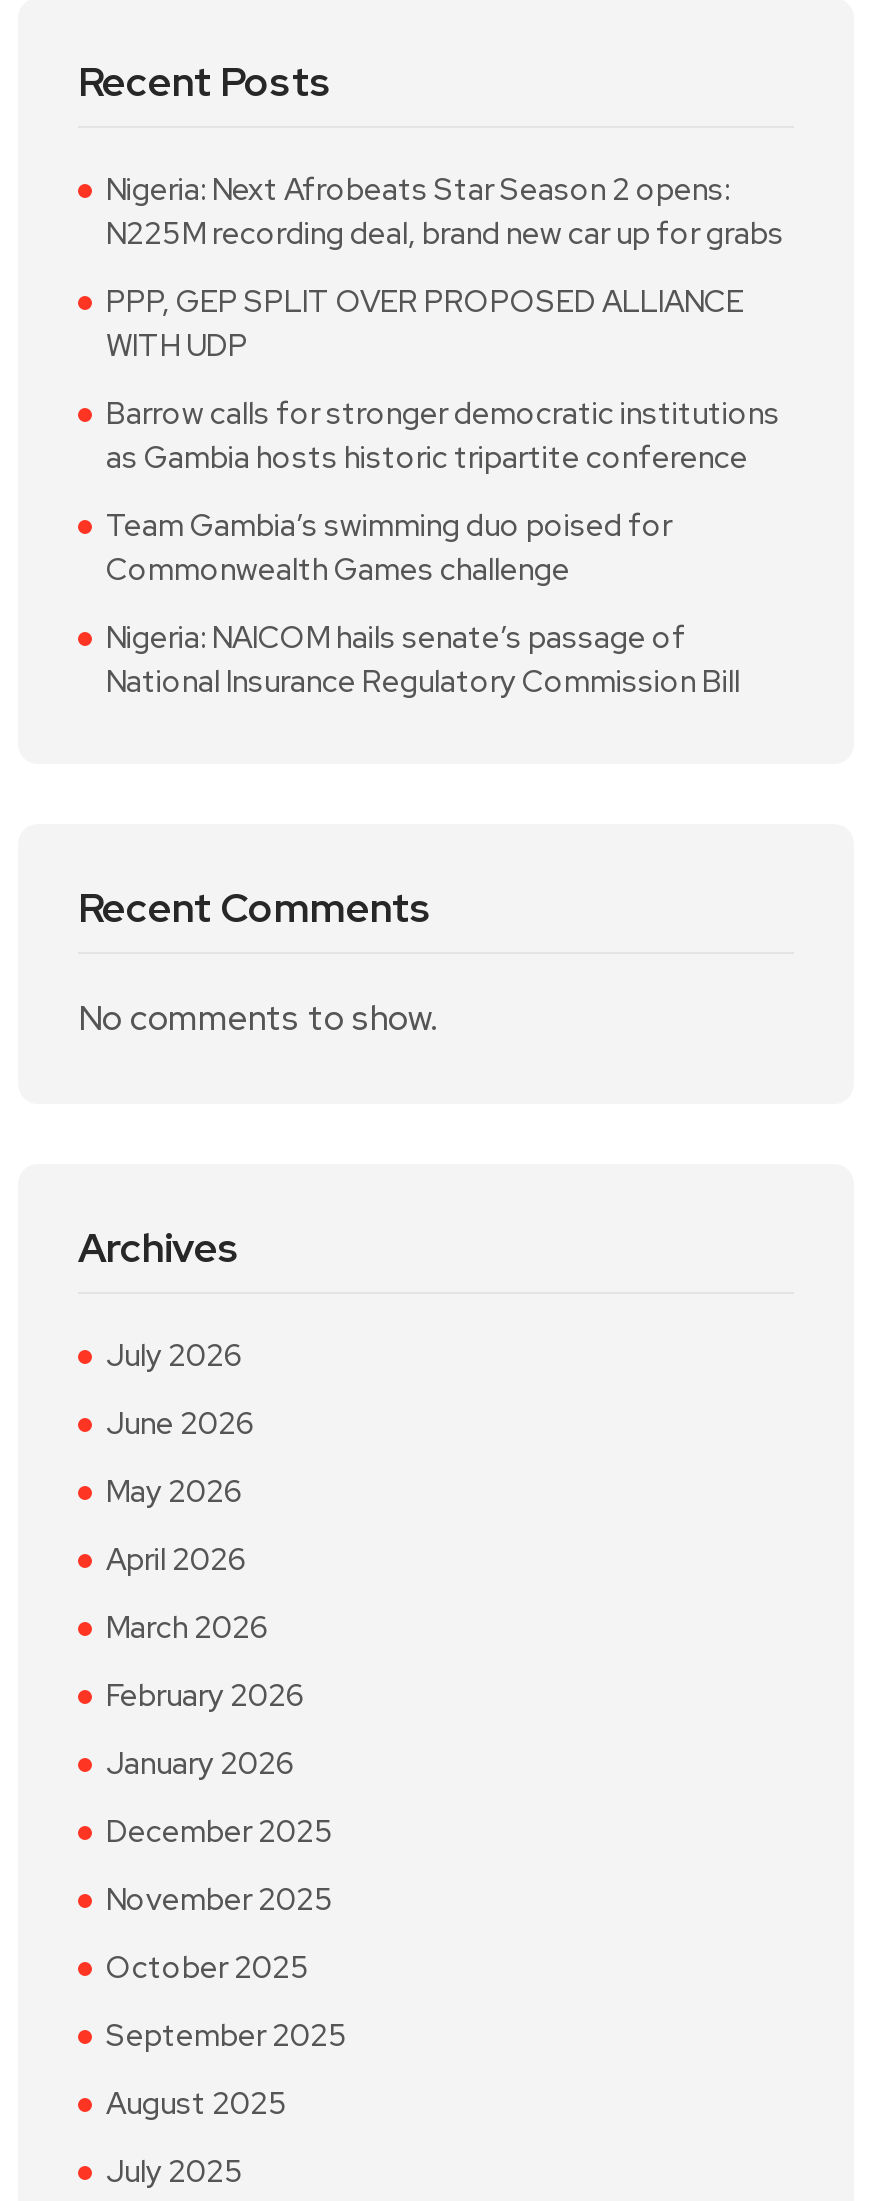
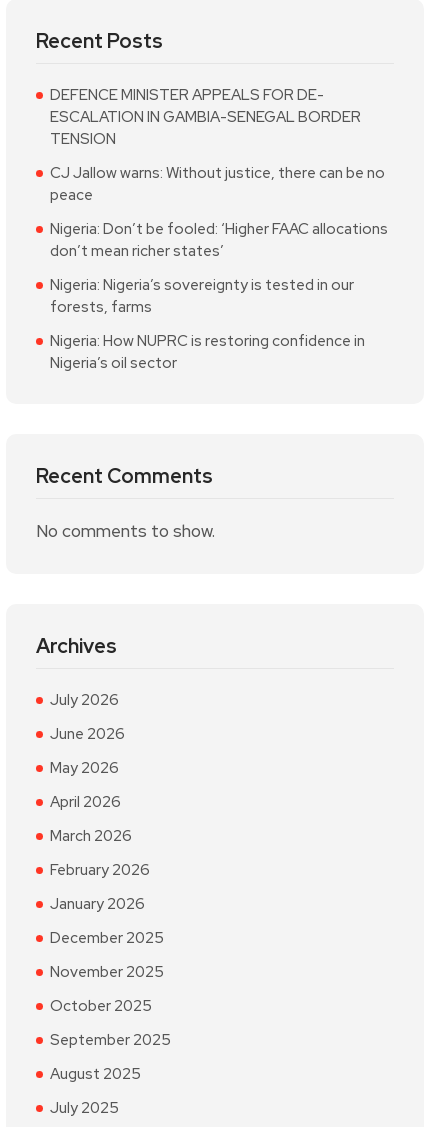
- Nigeria: Next Afrobeats Star Season 2 opens:
- N225M recording deal, brand new car up for grabs
+ DEFENCE MINISTER APPEALS FOR DE-
+ ESCALATION IN GAMBIA-SENEGAL BORDER
+ TENSION

- PPP, GEP SPLIT OVER PROPOSED ALLIANCE
- WITH UDP
+ CJ Jallow warns: Without justice, there can be no
+ peace

- Barrow calls for stronger democratic institutions
- as Gambia hosts historic tripartite conference
+ Nigeria: Don’t be fooled: ‘Higher FAAC allocations
+ don’t mean richer states’

- Team Gambia’s swimming duo poised for
- Commonwealth Games challenge
+ Nigeria: Nigeria’s sovereignty is tested in our
+ forests, farms

- Nigeria: NAICOM hails senate’s passage of
- National Insurance Regulatory Commission Bill
+ Nigeria: How NUPRC is restoring confidence in
+ Nigeria’s oil sector
